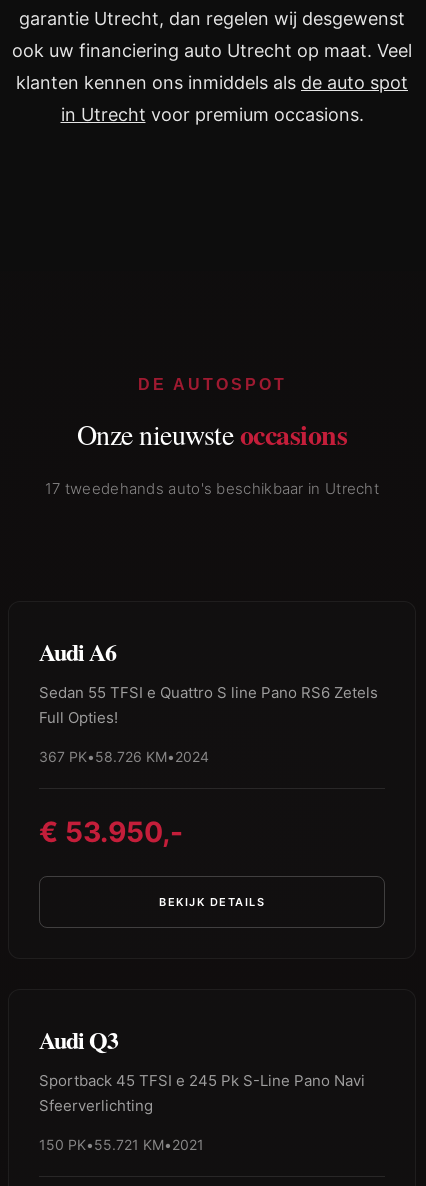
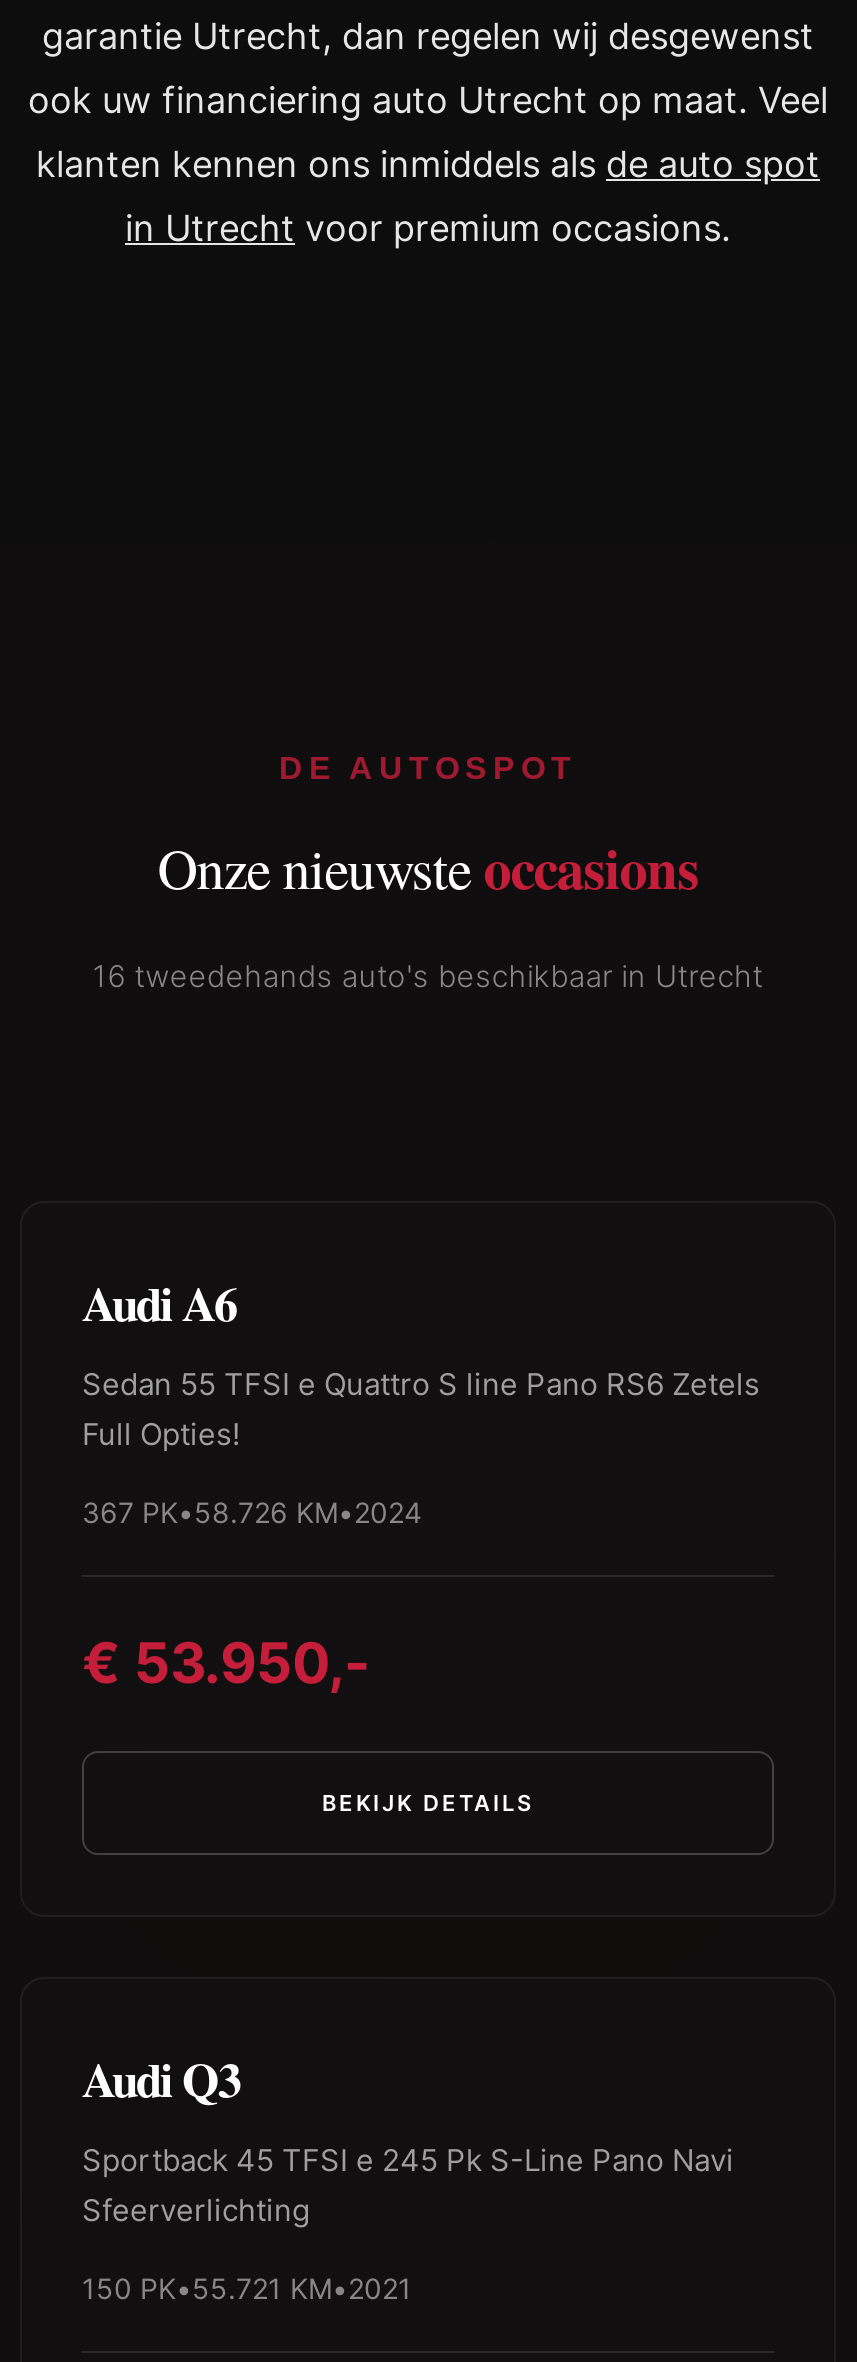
- 17 tweedehands auto's beschikbaar in Utrecht
+ 16 tweedehands auto's beschikbaar in Utrecht
